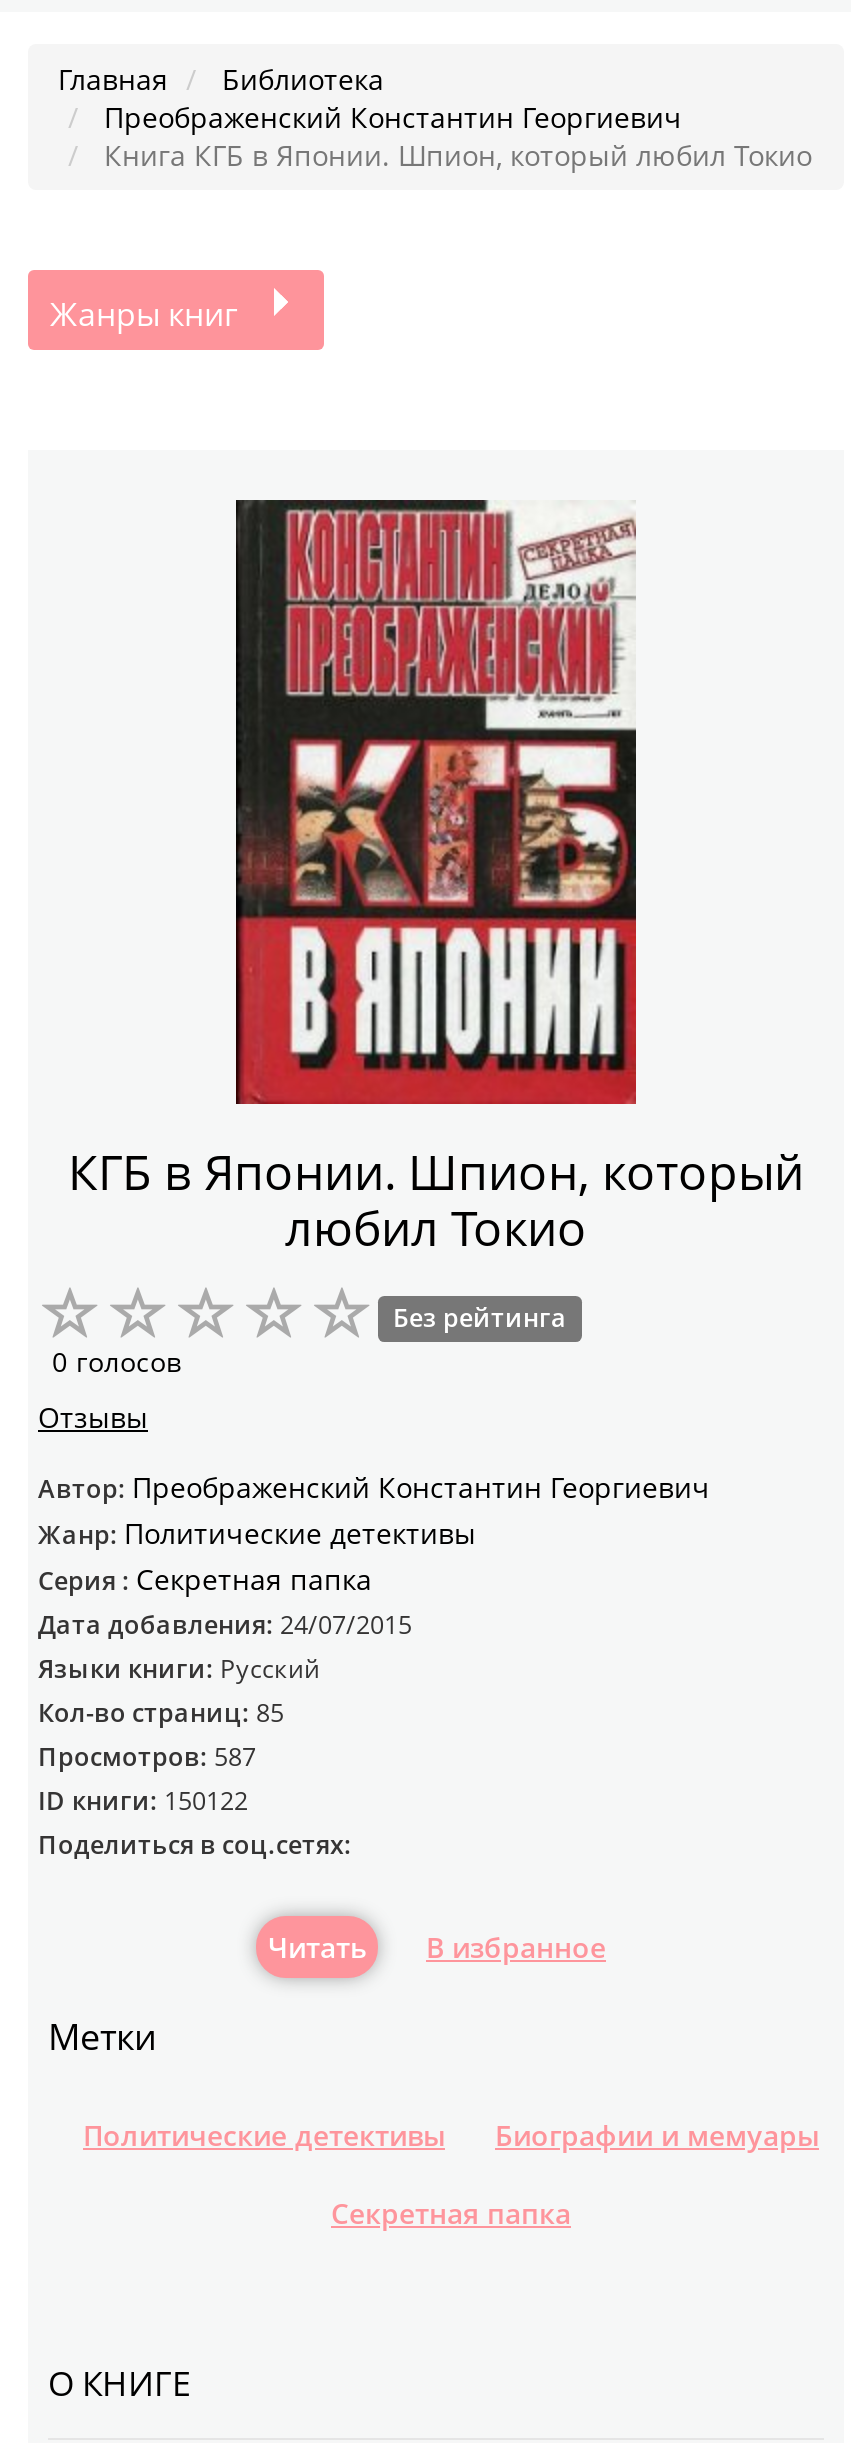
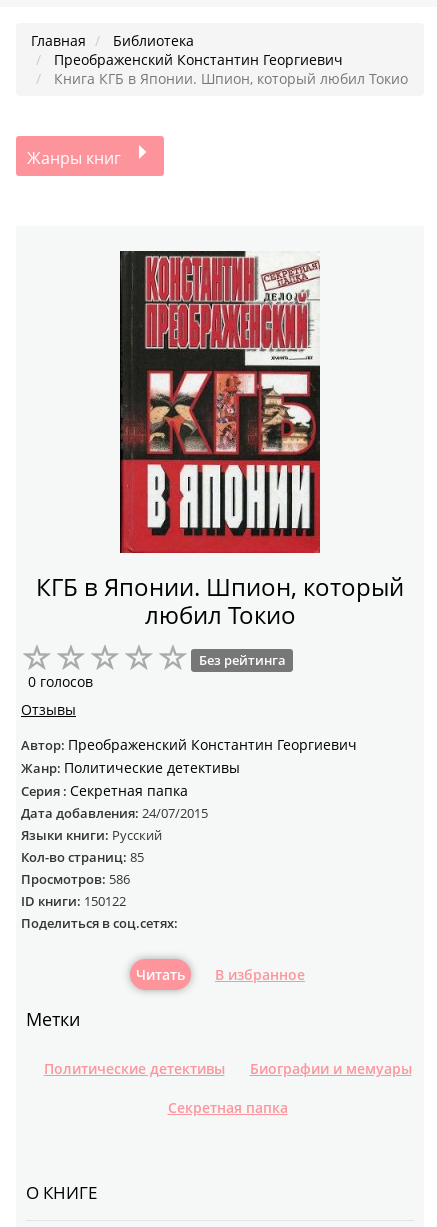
- Просмотров: 587
+ Просмотров: 586
